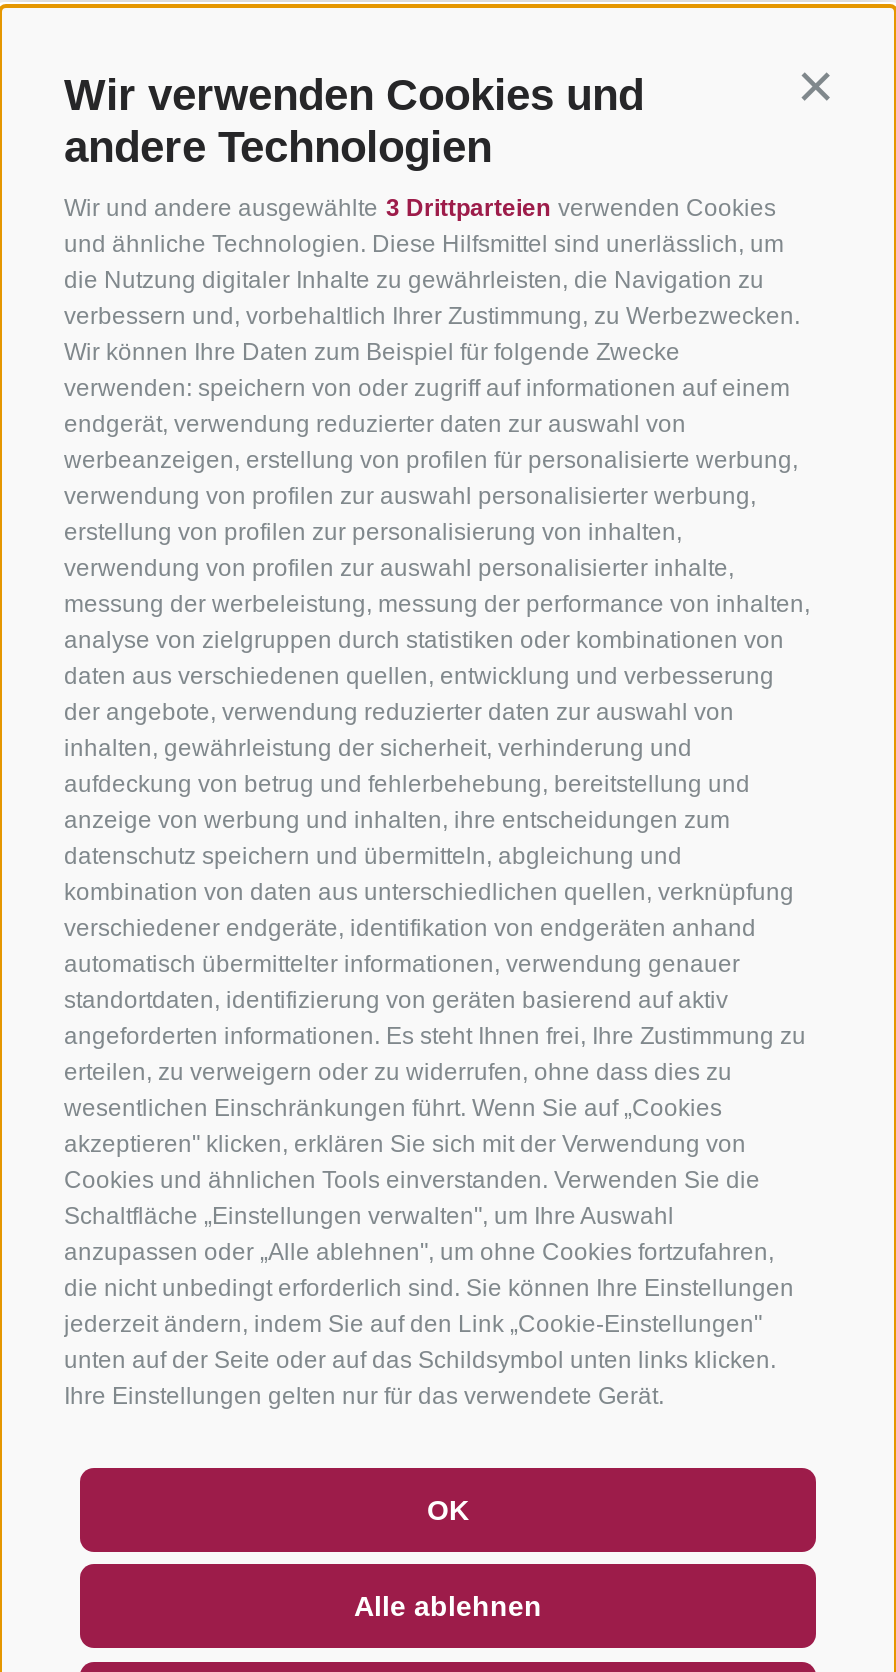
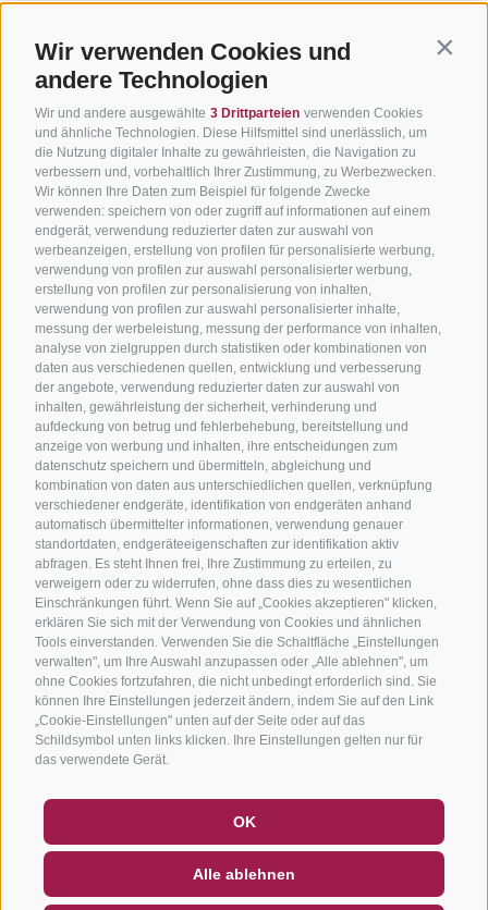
- standortdaten, identifizierung von geräten basierend auf aktiv
- angeforderten informationen. Es steht Ihnen frei, Ihre Zustimmung zu
- erteilen, zu verweigern oder zu widerrufen, ohne dass dies zu
- wesentlichen Einschränkungen führt. Wenn Sie auf „Cookies
- akzeptieren" klicken, erklären Sie sich mit der Verwendung von
- Cookies und ähnlichen Tools einverstanden. Verwenden Sie die
- Schaltfläche „Einstellungen verwalten", um Ihre Auswahl
- anzupassen oder „Alle ablehnen", um ohne Cookies fortzufahren,
- die nicht unbedingt erforderlich sind. Sie können Ihre Einstellungen
- jederzeit ändern, indem Sie auf den Link „Cookie-Einstellungen"
- unten auf der Seite oder auf das Schildsymbol unten links klicken.
- Ihre Einstellungen gelten nur für das verwendete Gerät.
+ standortdaten, endgeräteeigenschaften zur identifikation aktiv
+ abfragen. Es steht Ihnen frei, Ihre Zustimmung zu erteilen, zu
+ verweigern oder zu widerrufen, ohne dass dies zu wesentlichen
+ Einschränkungen führt. Wenn Sie auf „Cookies akzeptieren" klicken,
+ erklären Sie sich mit der Verwendung von Cookies und ähnlichen
+ Tools einverstanden. Verwenden Sie die Schaltfläche „Einstellungen
+ verwalten", um Ihre Auswahl anzupassen oder „Alle ablehnen", um
+ ohne Cookies fortzufahren, die nicht unbedingt erforderlich sind. Sie
+ können Ihre Einstellungen jederzeit ändern, indem Sie auf den Link
+ „Cookie-Einstellungen" unten auf der Seite oder auf das
+ Schildsymbol unten links klicken. Ihre Einstellungen gelten nur für
+ das verwendete Gerät.
